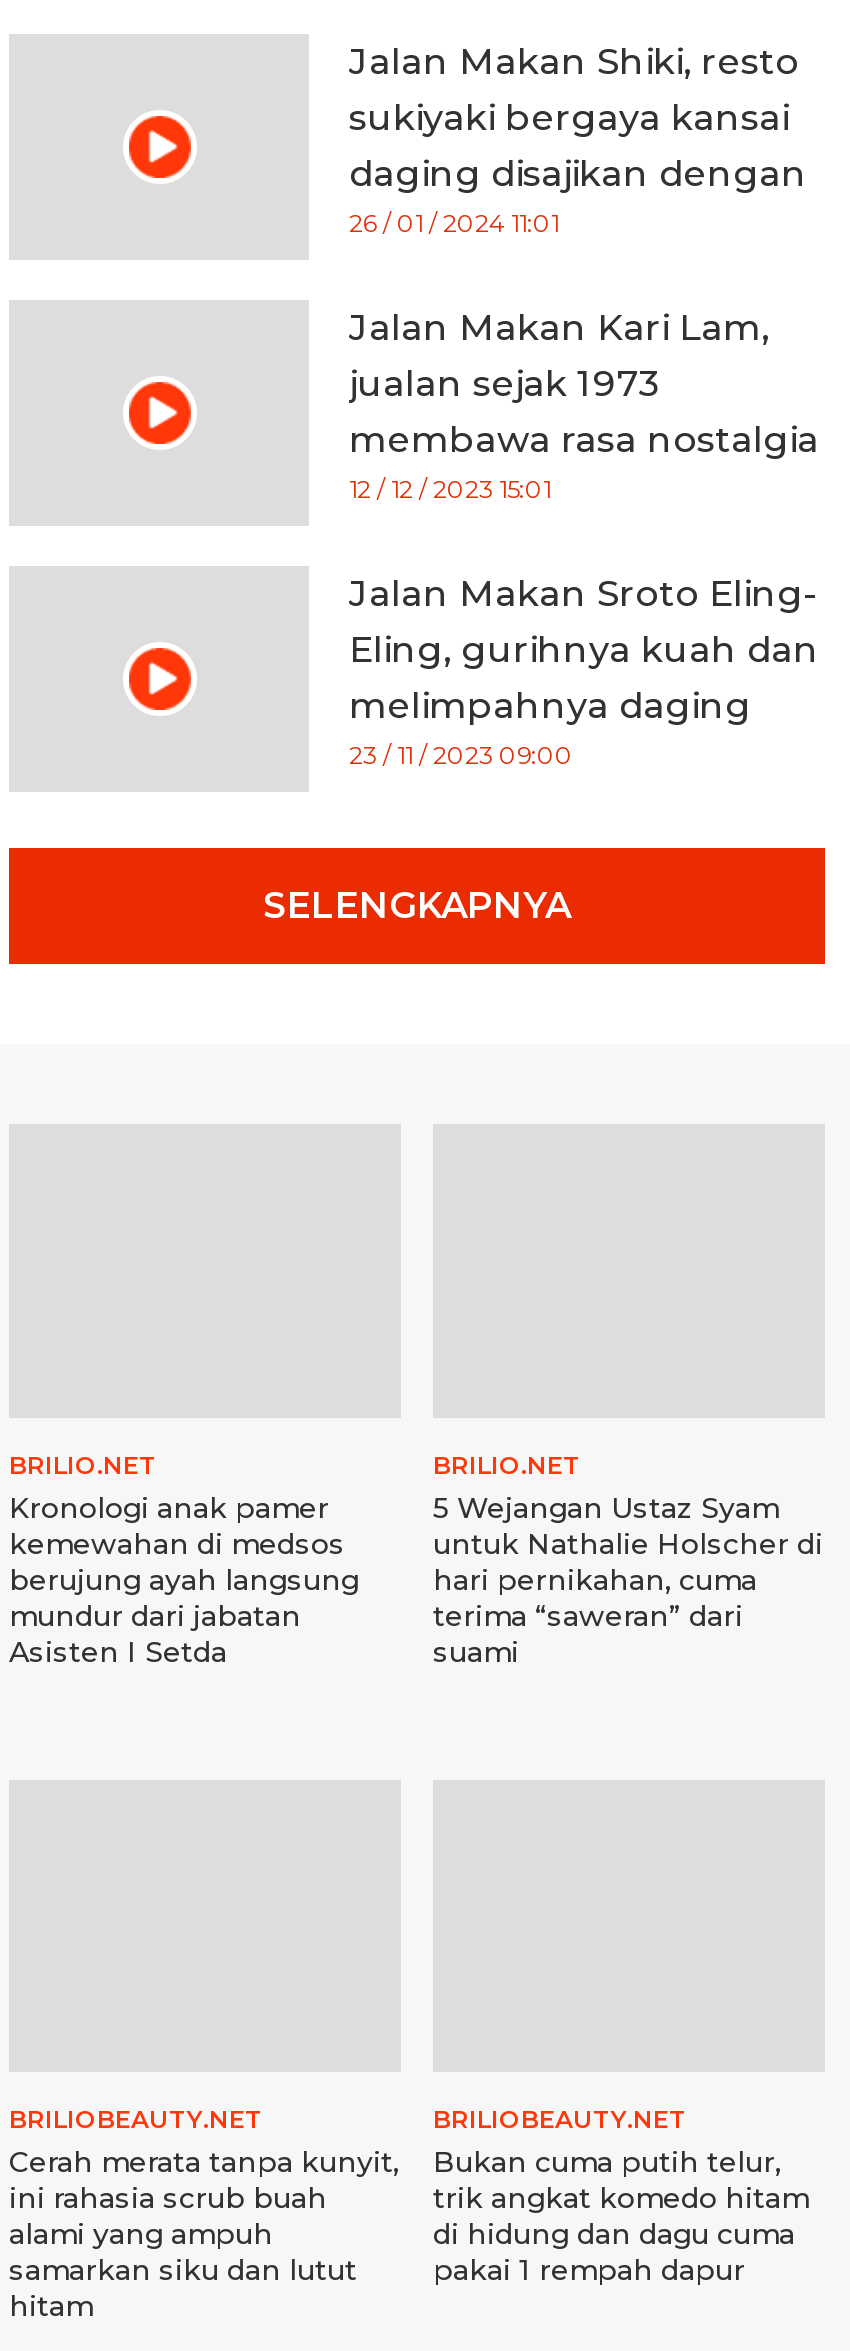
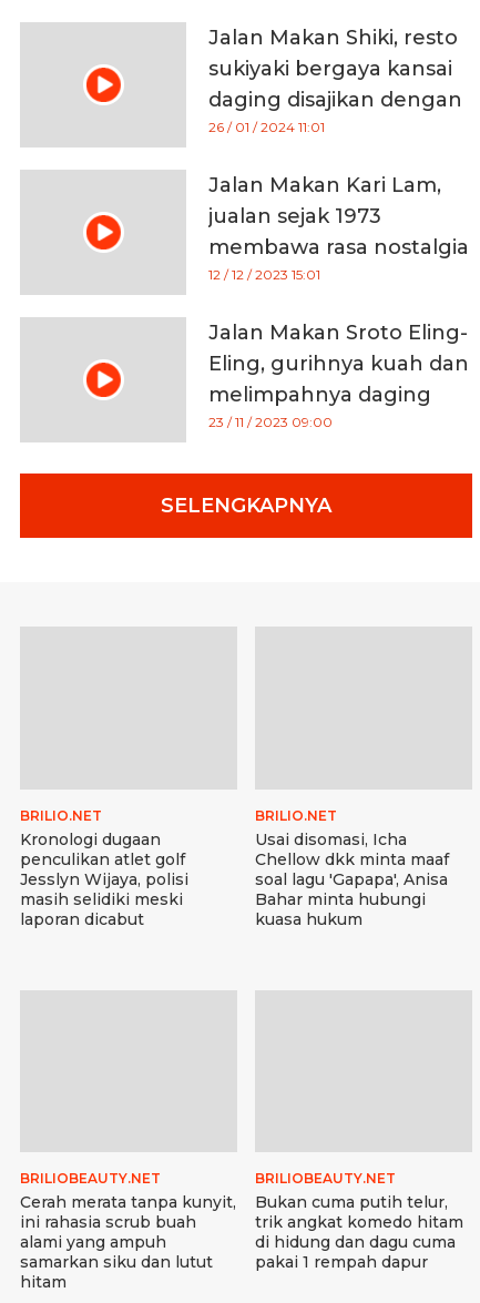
- Kronologi anak pamer
- kemewahan di medsos
- berujung ayah langsung
- mundur dari jabatan
- Asisten I Setda
+ Kronologi dugaan
+ penculikan atlet golf
+ Jesslyn Wijaya, polisi
+ masih selidiki meski
+ laporan dicabut

- 5 Wejangan Ustaz Syam
- untuk Nathalie Holscher di
- hari pernikahan, cuma
- terima “saweran” dari
- suami
+ Usai disomasi, Icha
+ Chellow dkk minta maaf
+ soal lagu 'Gapapa', Anisa
+ Bahar minta hubungi
+ kuasa hukum
